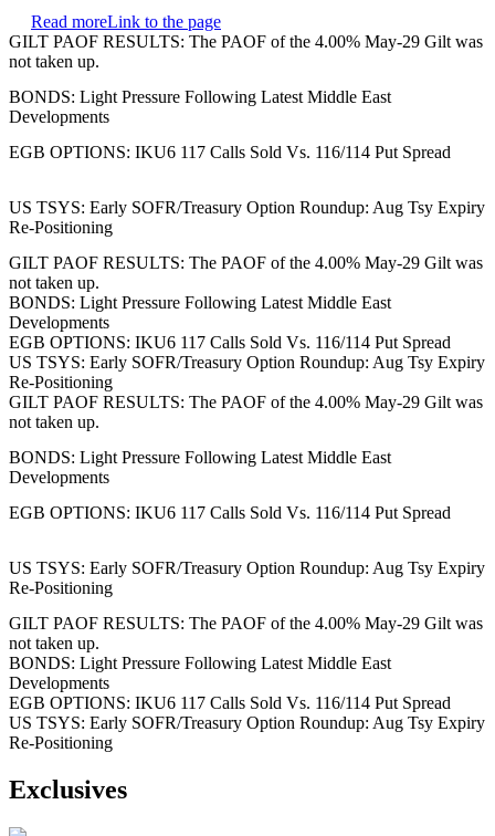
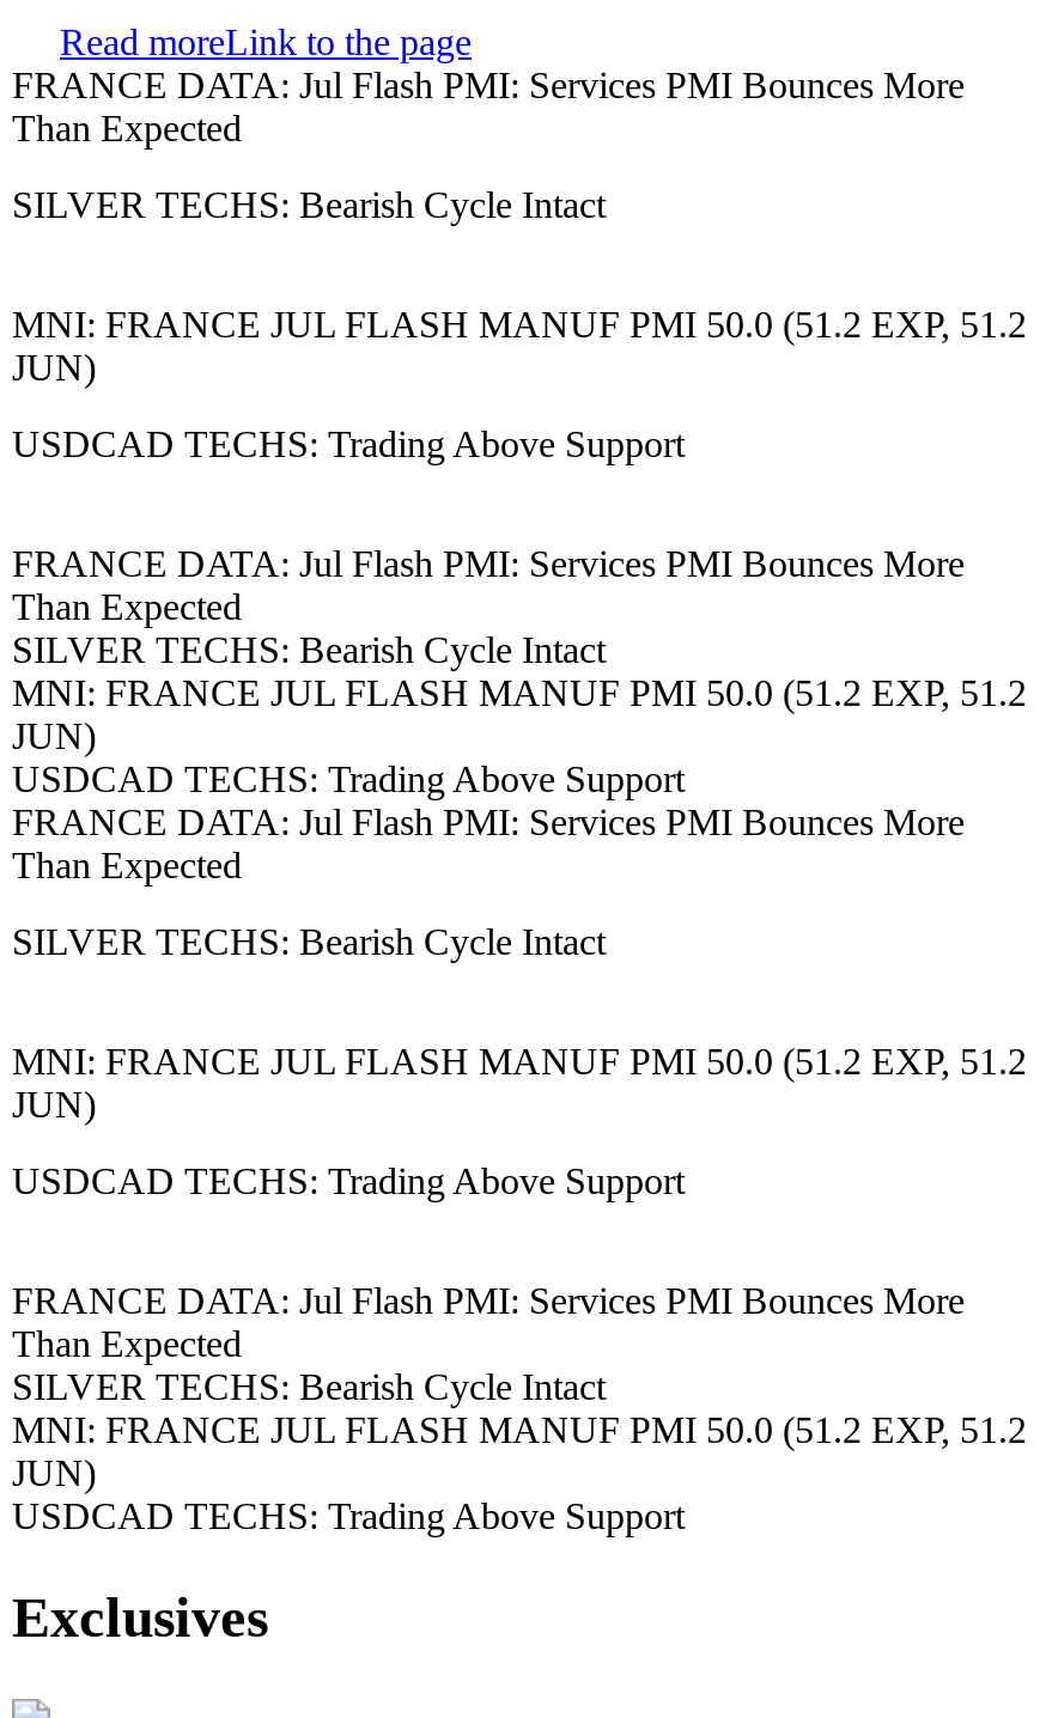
- GILT PAOF RESULTS: The PAOF of the 4.00% May-29 Gilt was
- not taken up.
+ FRANCE DATA: Jul Flash PMI: Services PMI Bounces More
+ Than Expected

- BONDS: Light Pressure Following Latest Middle East
- Developments
+ SILVER TECHS: Bearish Cycle Intact

- EGB OPTIONS: IKU6 117 Calls Sold Vs. 116/114 Put Spread
+ MNI: FRANCE JUL FLASH MANUF PMI 50.0 (51.2 EXP, 51.2
+ JUN)

- US TSYS: Early SOFR/Treasury Option Roundup: Aug Tsy Expiry
- Re-Positioning
+ USDCAD TECHS: Trading Above Support

- GILT PAOF RESULTS: The PAOF of the 4.00% May-29 Gilt was
- not taken up.
- BONDS: Light Pressure Following Latest Middle East
- Developments
- EGB OPTIONS: IKU6 117 Calls Sold Vs. 116/114 Put Spread
- US TSYS: Early SOFR/Treasury Option Roundup: Aug Tsy Expiry
- Re-Positioning
- GILT PAOF RESULTS: The PAOF of the 4.00% May-29 Gilt was
- not taken up.
+ FRANCE DATA: Jul Flash PMI: Services PMI Bounces More
+ Than Expected
+ SILVER TECHS: Bearish Cycle Intact
+ MNI: FRANCE JUL FLASH MANUF PMI 50.0 (51.2 EXP, 51.2
+ JUN)
+ USDCAD TECHS: Trading Above Support
+ FRANCE DATA: Jul Flash PMI: Services PMI Bounces More
+ Than Expected

- BONDS: Light Pressure Following Latest Middle East
- Developments
+ SILVER TECHS: Bearish Cycle Intact

- EGB OPTIONS: IKU6 117 Calls Sold Vs. 116/114 Put Spread
+ MNI: FRANCE JUL FLASH MANUF PMI 50.0 (51.2 EXP, 51.2
+ JUN)

- US TSYS: Early SOFR/Treasury Option Roundup: Aug Tsy Expiry
- Re-Positioning
+ USDCAD TECHS: Trading Above Support

- GILT PAOF RESULTS: The PAOF of the 4.00% May-29 Gilt was
- not taken up.
- BONDS: Light Pressure Following Latest Middle East
- Developments
- EGB OPTIONS: IKU6 117 Calls Sold Vs. 116/114 Put Spread
- US TSYS: Early SOFR/Treasury Option Roundup: Aug Tsy Expiry
- Re-Positioning
+ FRANCE DATA: Jul Flash PMI: Services PMI Bounces More
+ Than Expected
+ SILVER TECHS: Bearish Cycle Intact
+ MNI: FRANCE JUL FLASH MANUF PMI 50.0 (51.2 EXP, 51.2
+ JUN)
+ USDCAD TECHS: Trading Above Support
